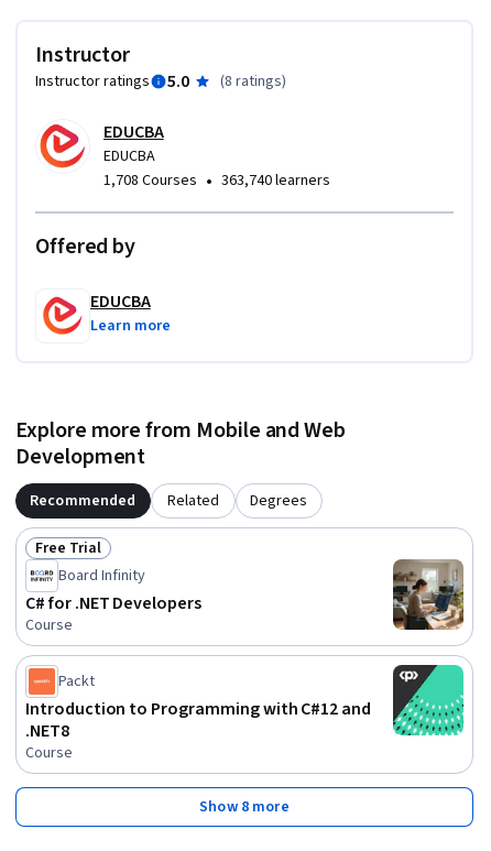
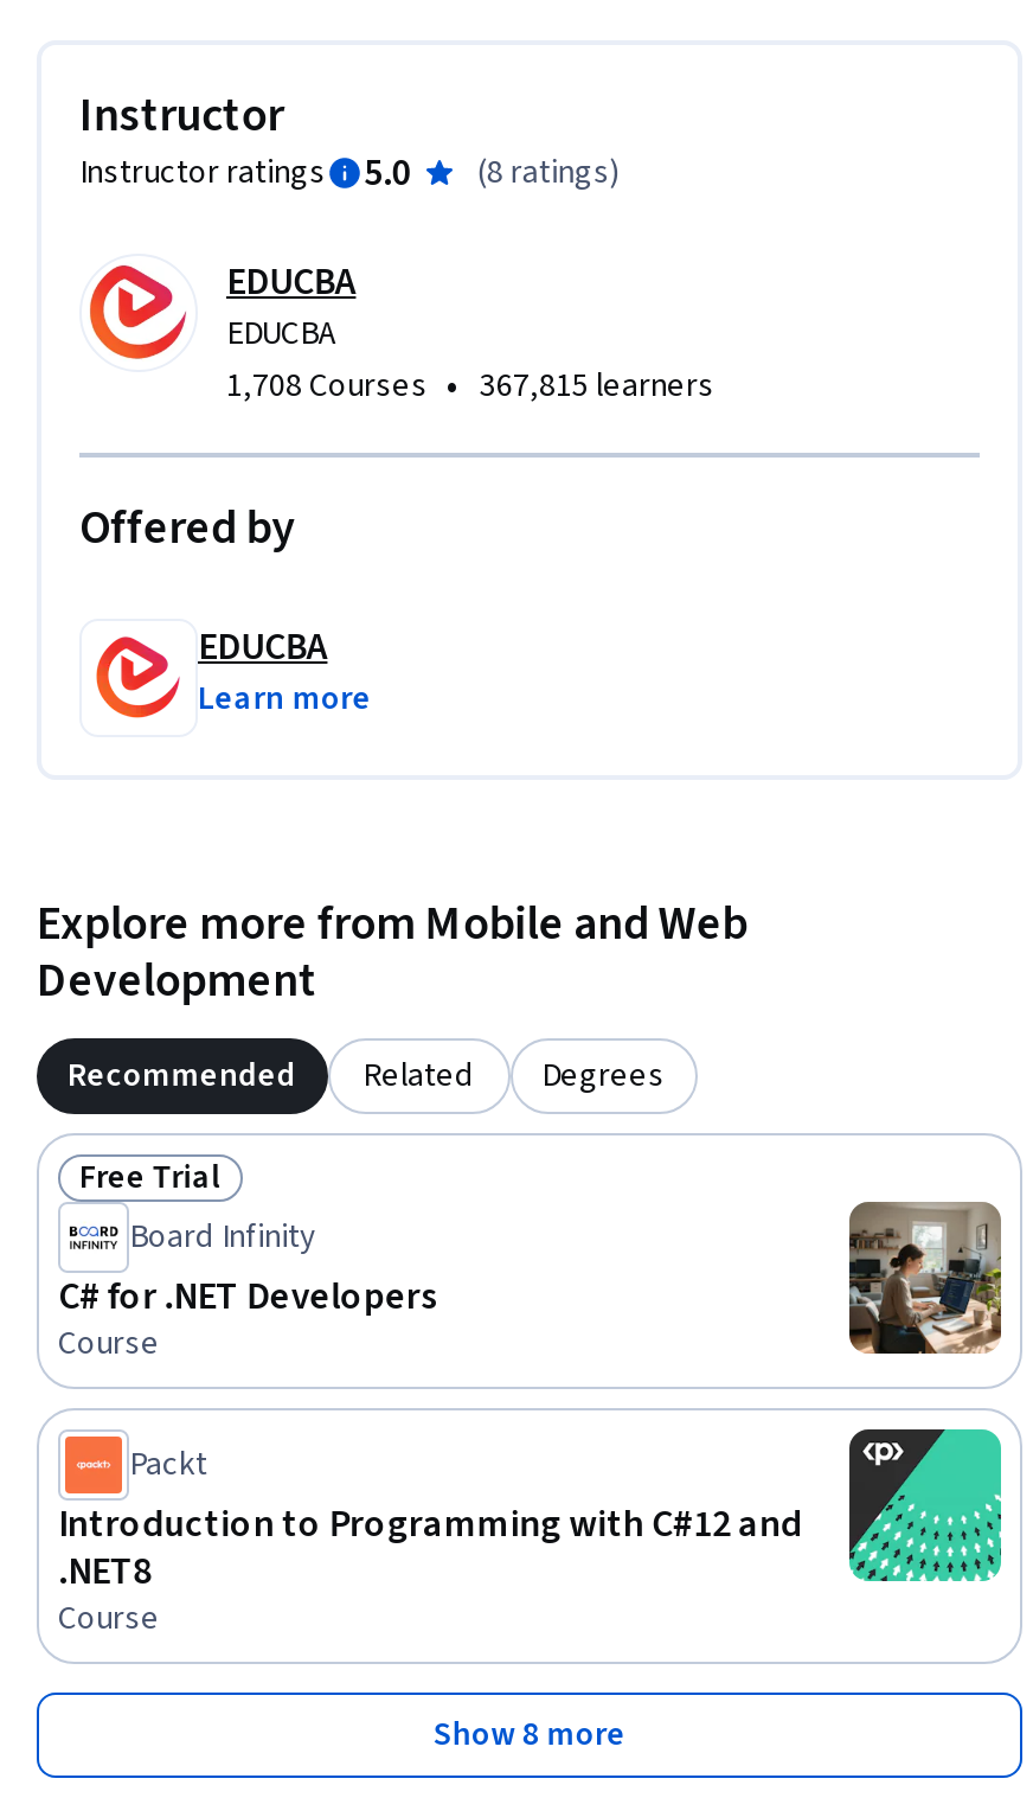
- 1,708 Courses • 363,740 learners
+ 1,708 Courses • 367,815 learners
